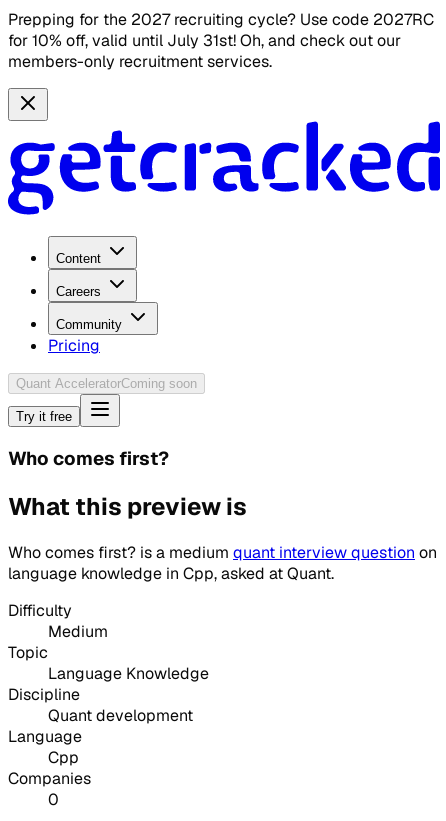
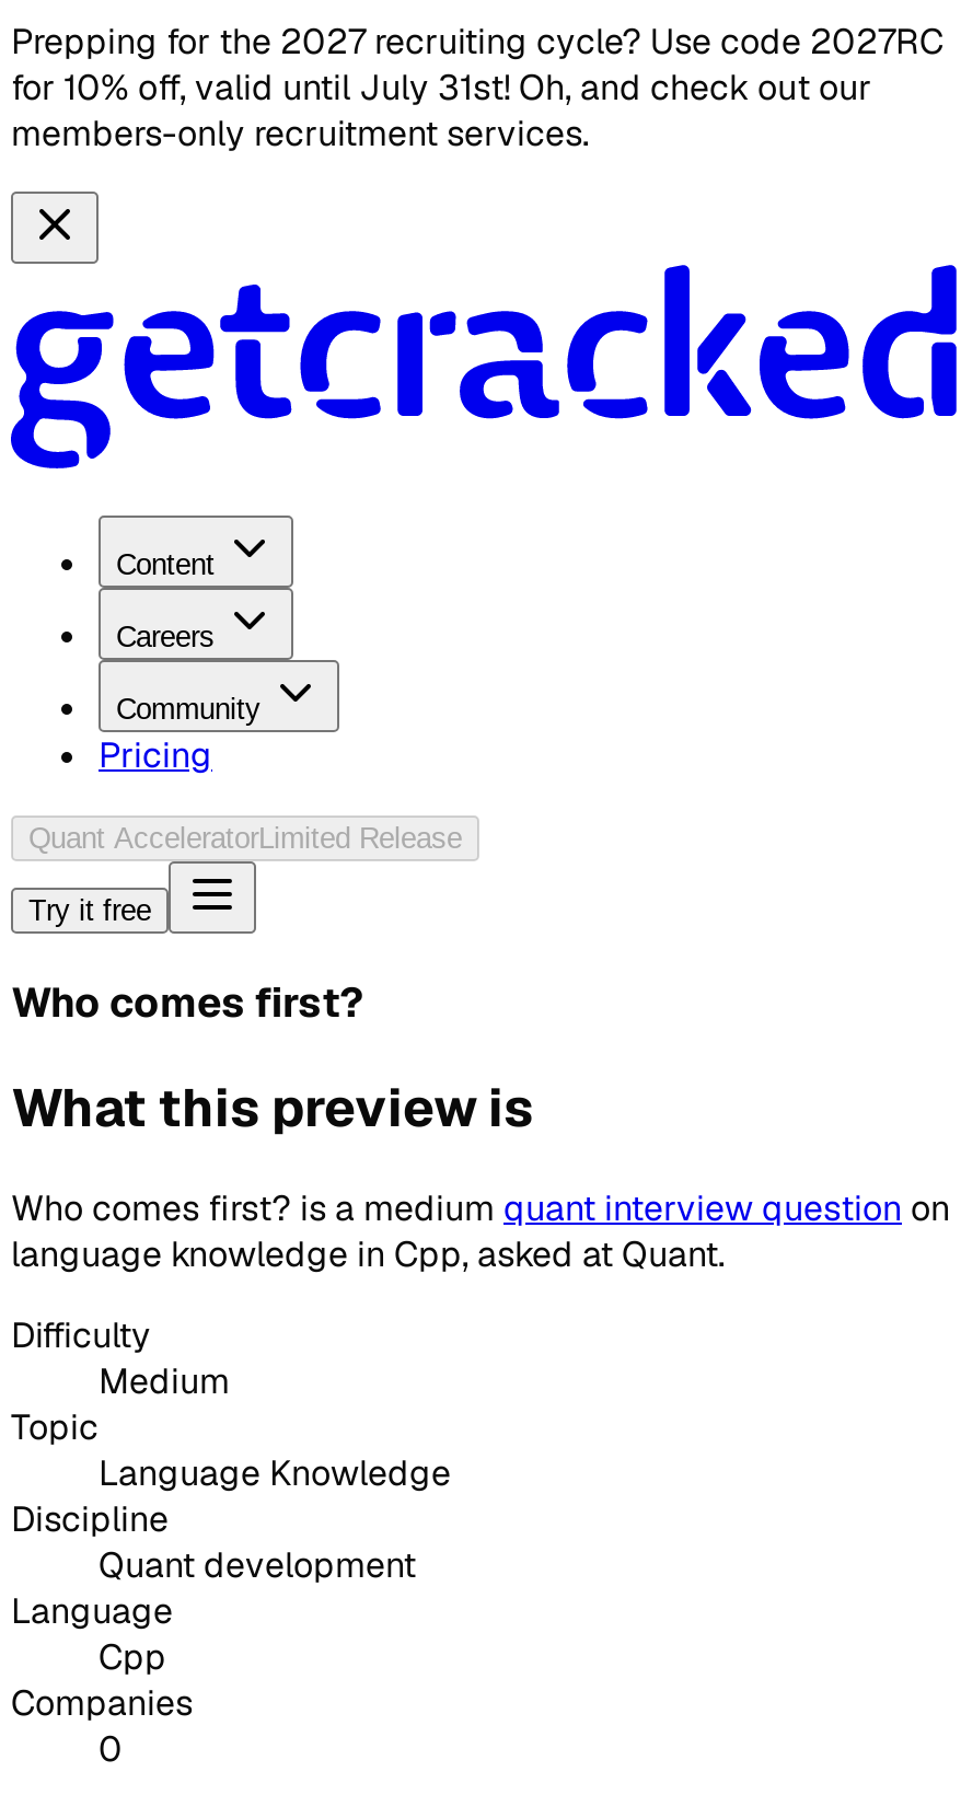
- Quant AcceleratorComing soon
+ Quant AcceleratorLimited Release
